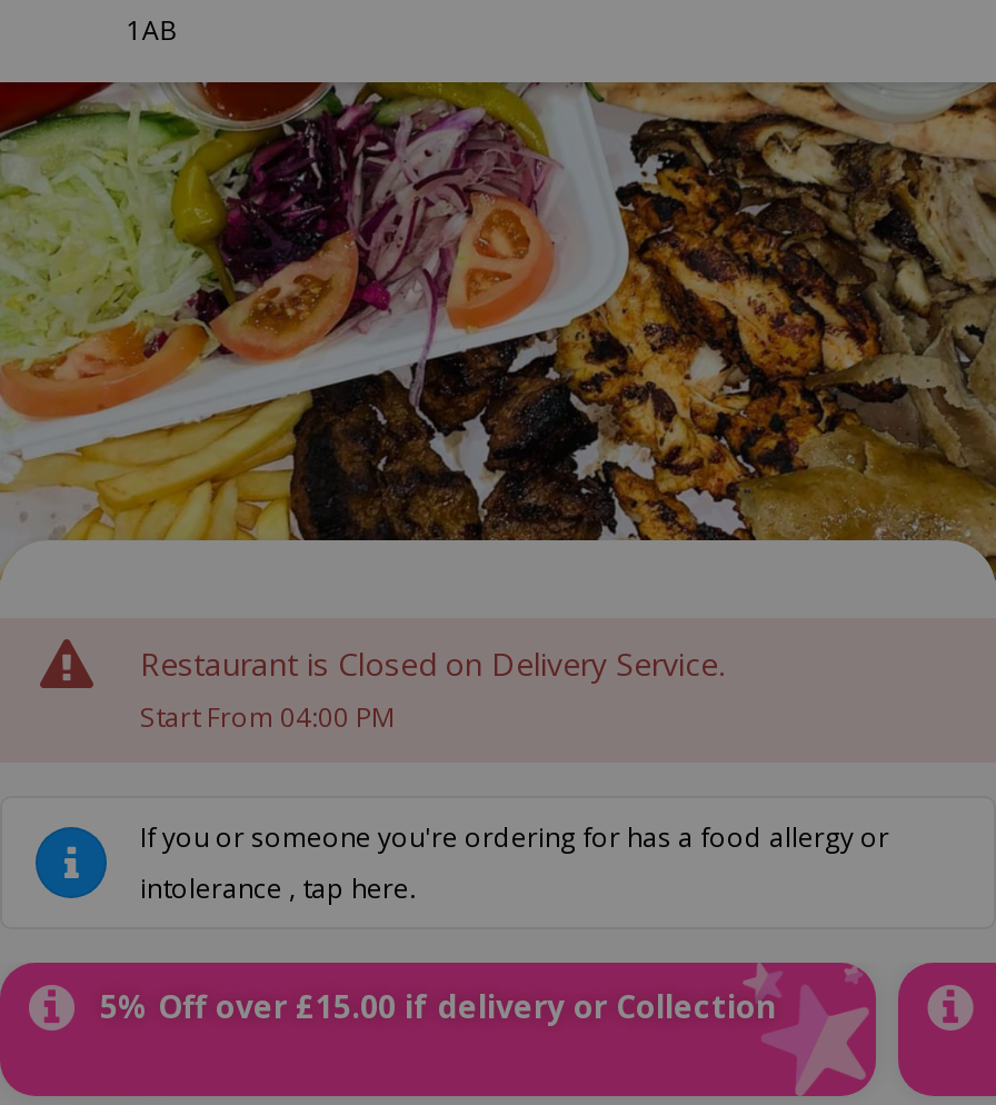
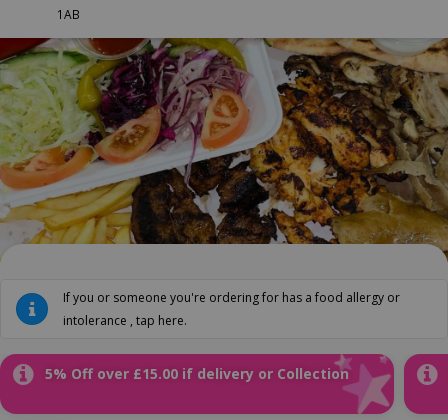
- Restaurant is Closed on Delivery Service.
- Start From 04:00 PM
